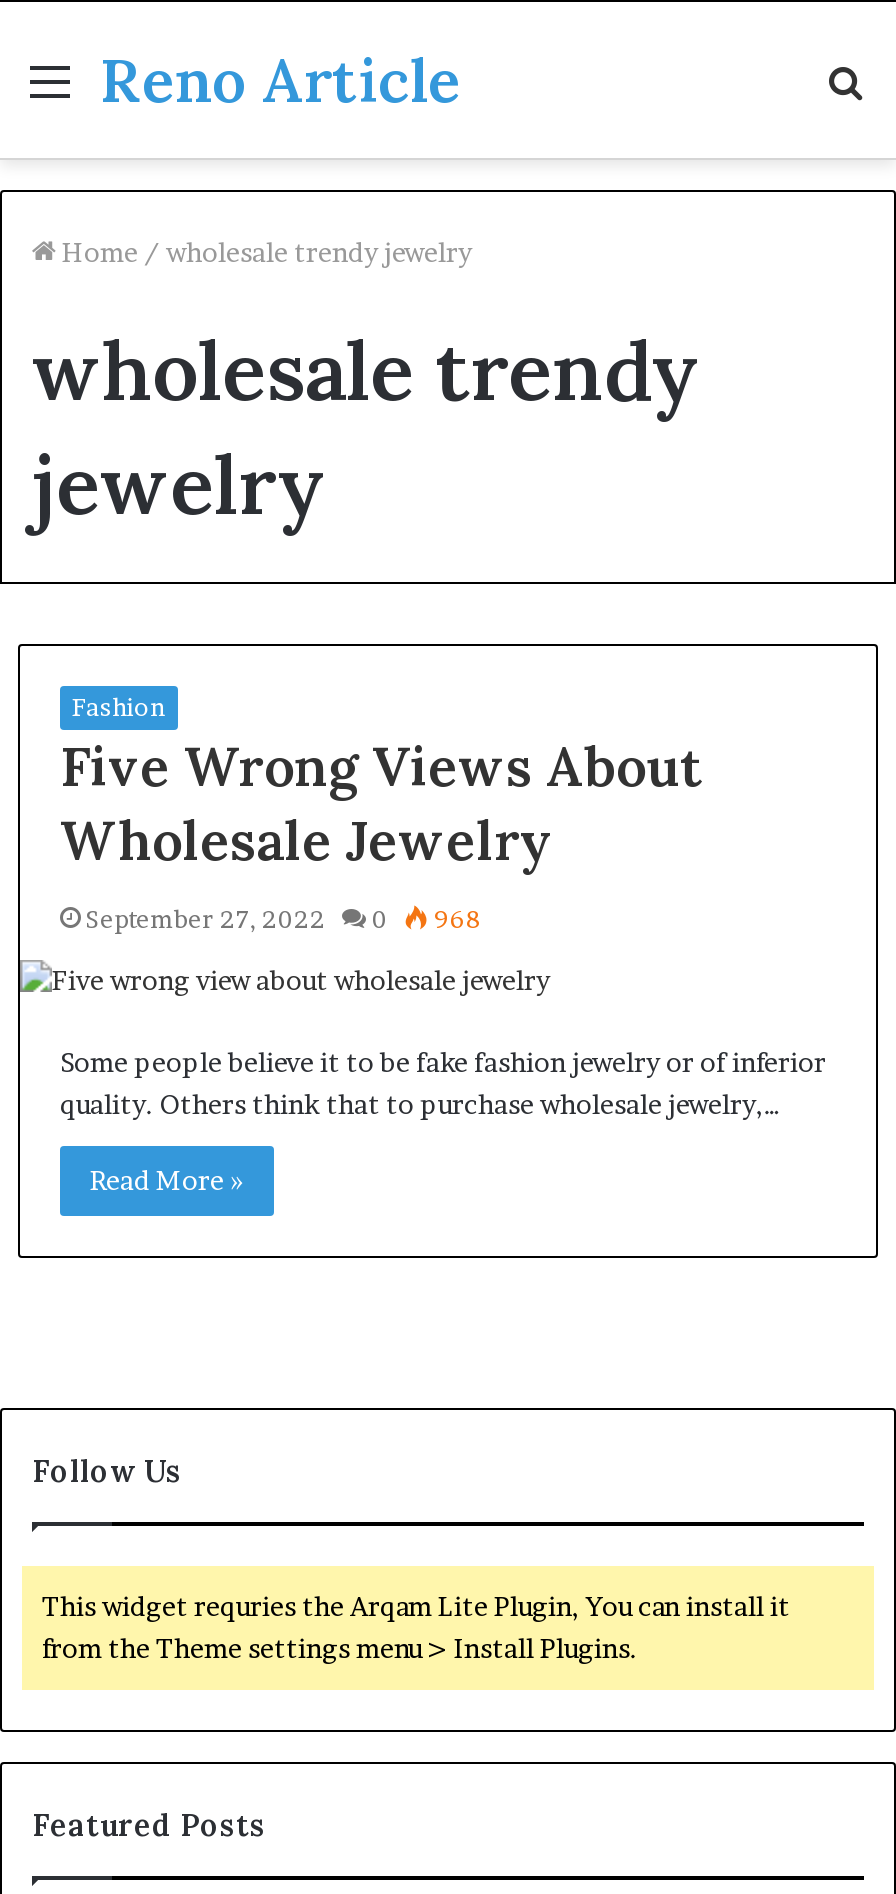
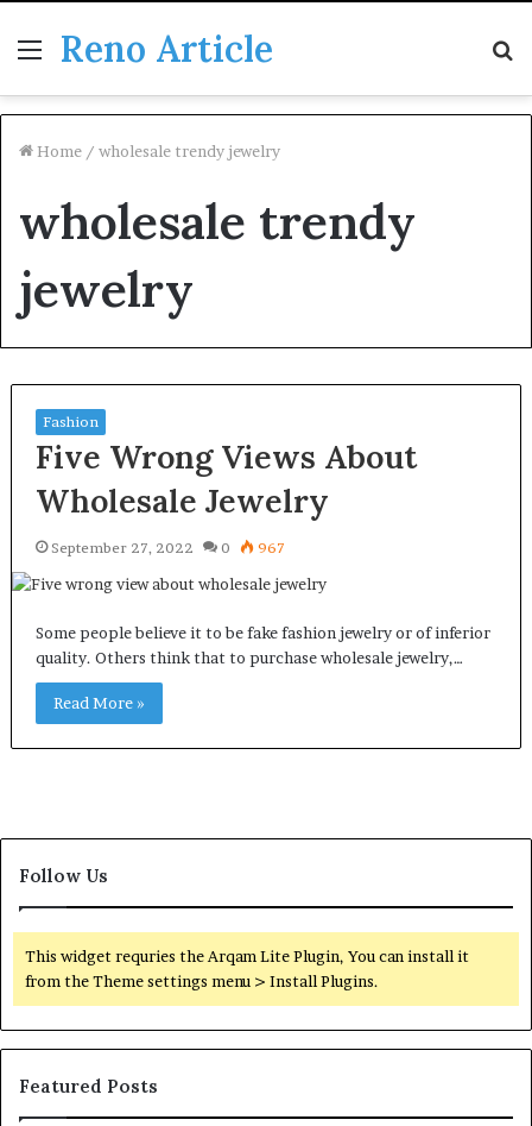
- September 27, 2022 0 968
+ September 27, 2022 0 967
